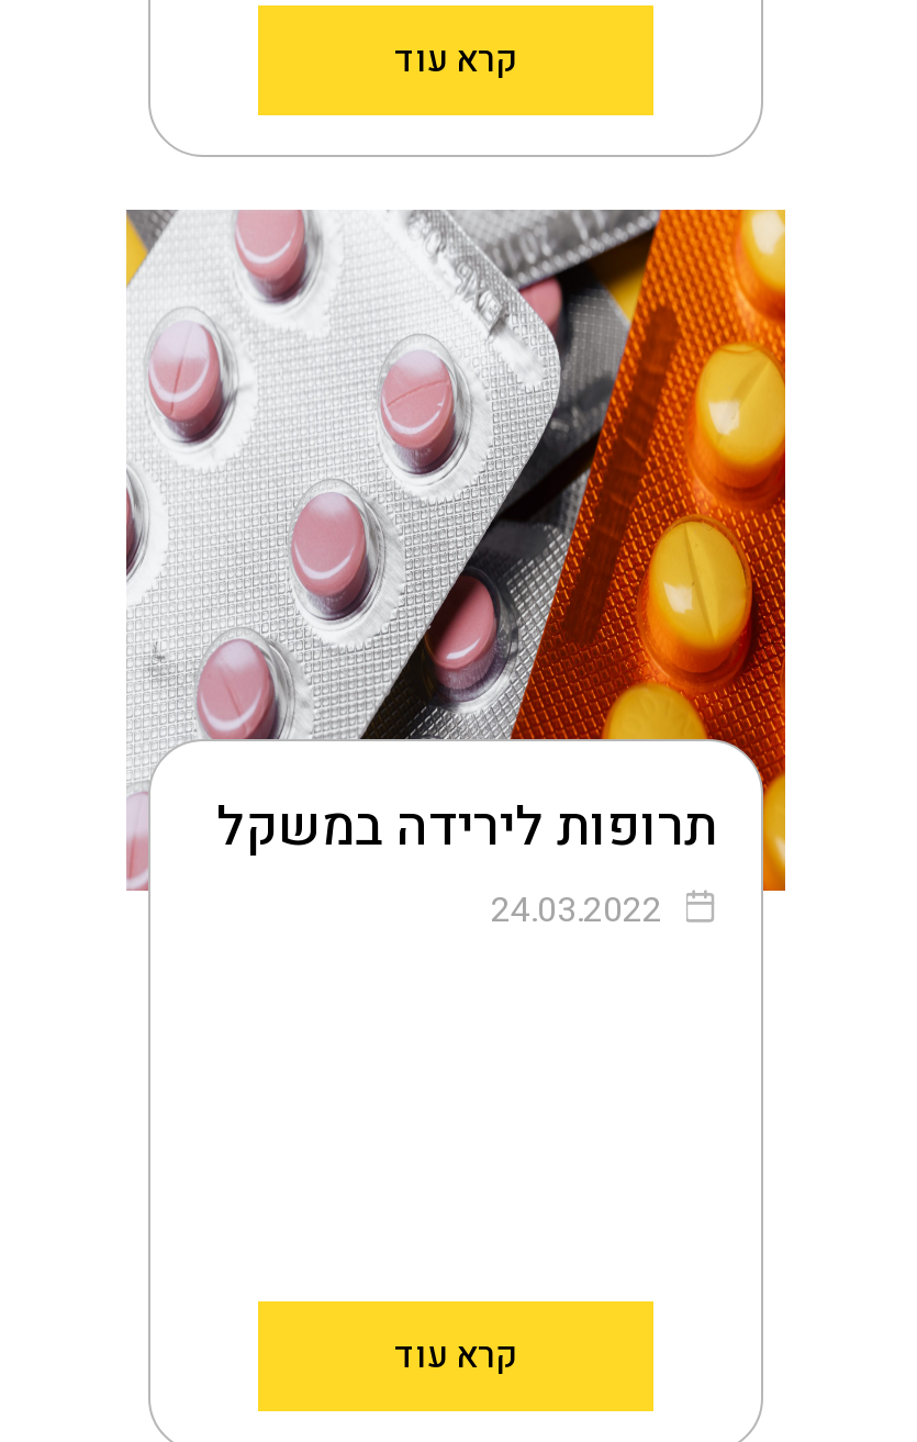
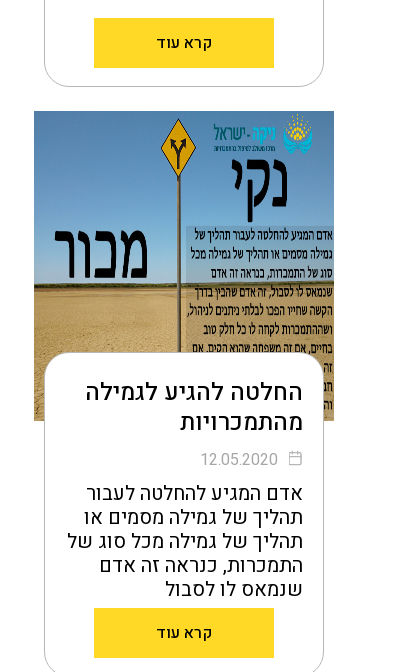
- [image]
- תרופות לירידה במשקל
- 24.03.2022
+ [image]
+ החלטה להגיע לגמילה
+ מהתמכרויות
+ 12.05.2020
+ אדם המגיע להחלטה לעבור
+ תהליך של גמילה מסמים או
+ תהליך של גמילה מכל סוג של
+ התמכרות, כנראה זה אדם
+ שנמאס לו לסבול
